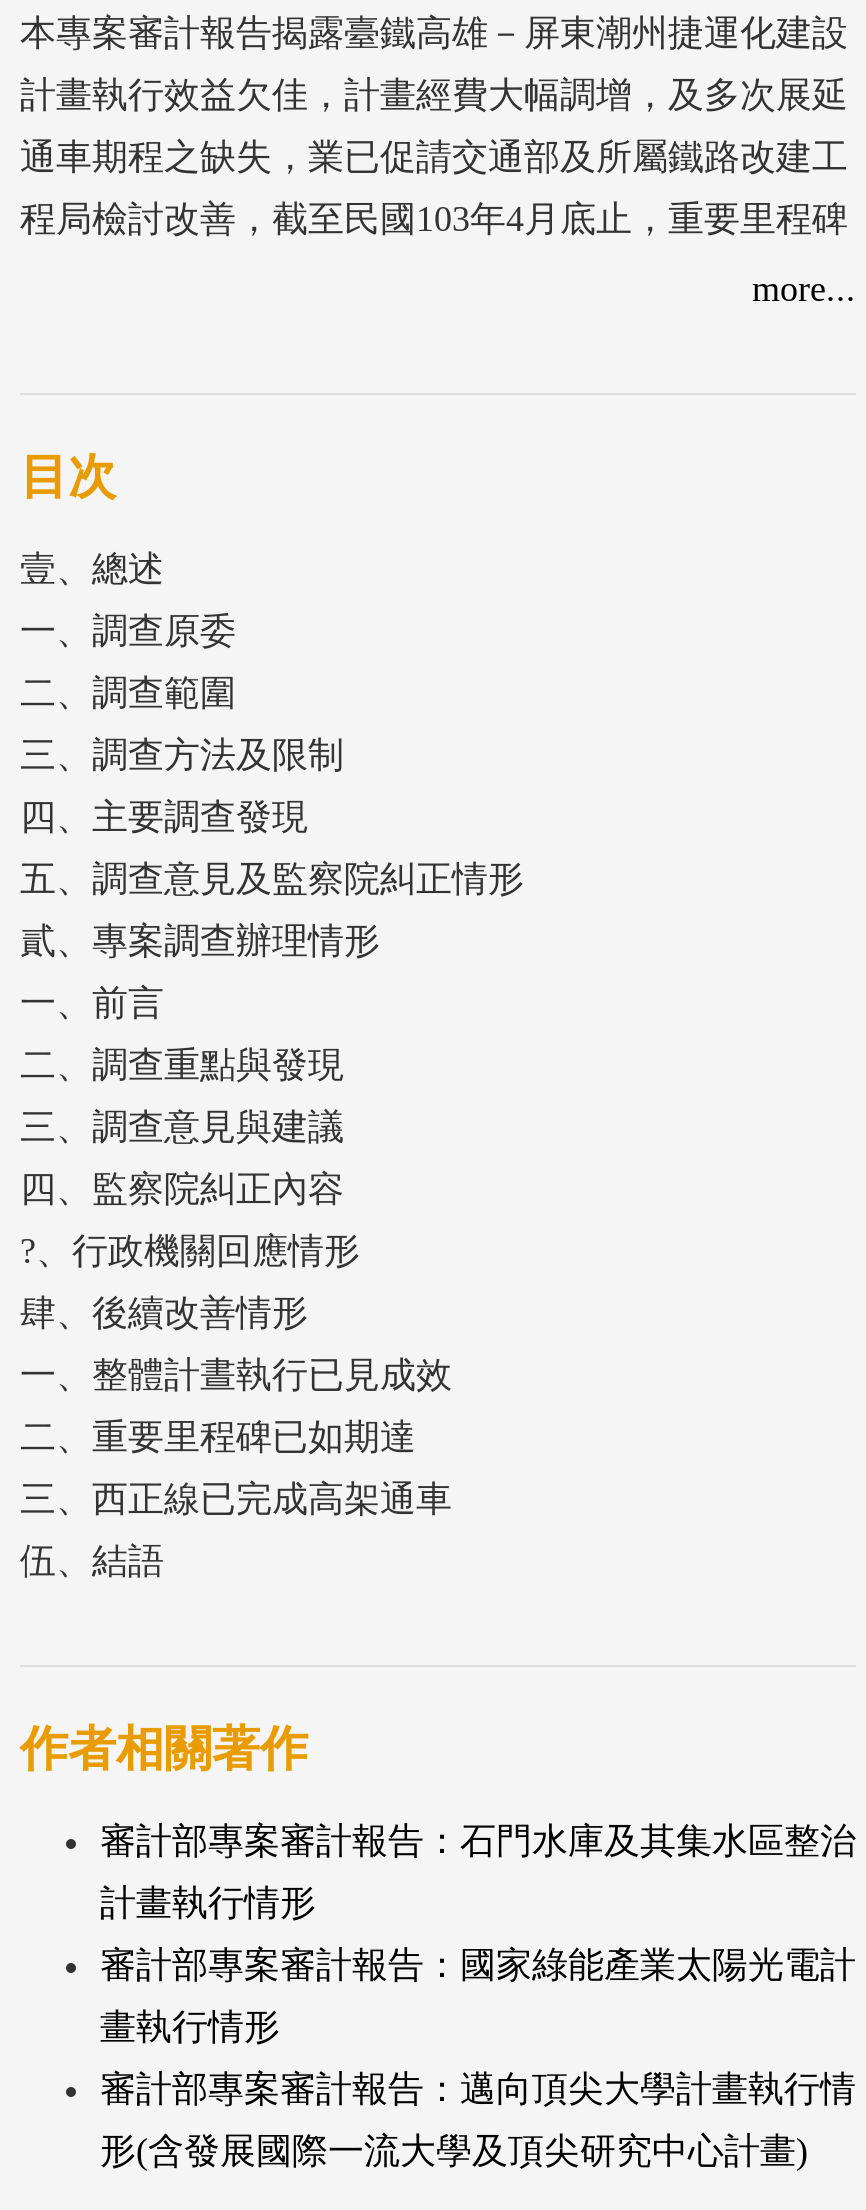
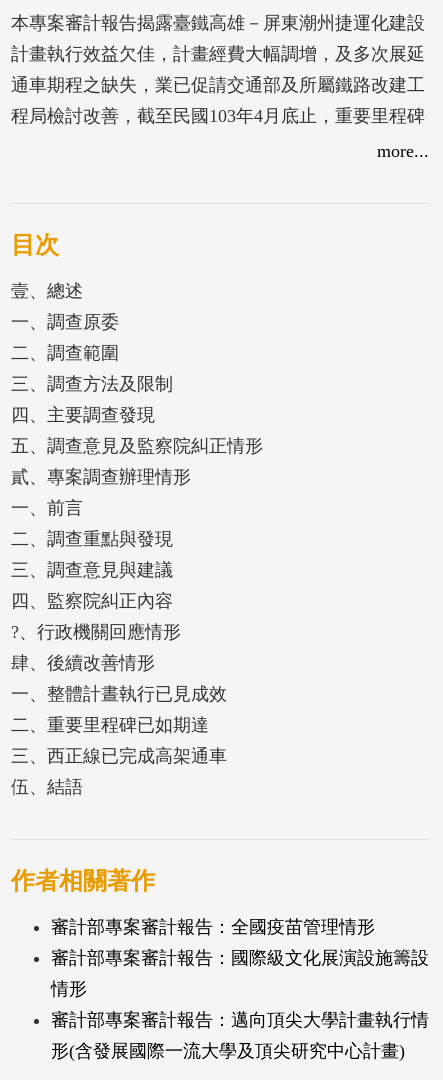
- 審計部專案審計報告：石門水庫及其集水區整治
- 計畫執行情形
- 審計部專案審計報告：國家綠能產業太陽光電計
- 畫執行情形
+ 審計部專案審計報告：全國疫苗管理情形
+ 審計部專案審計報告：國際級文化展演設施籌設
+ 情形
